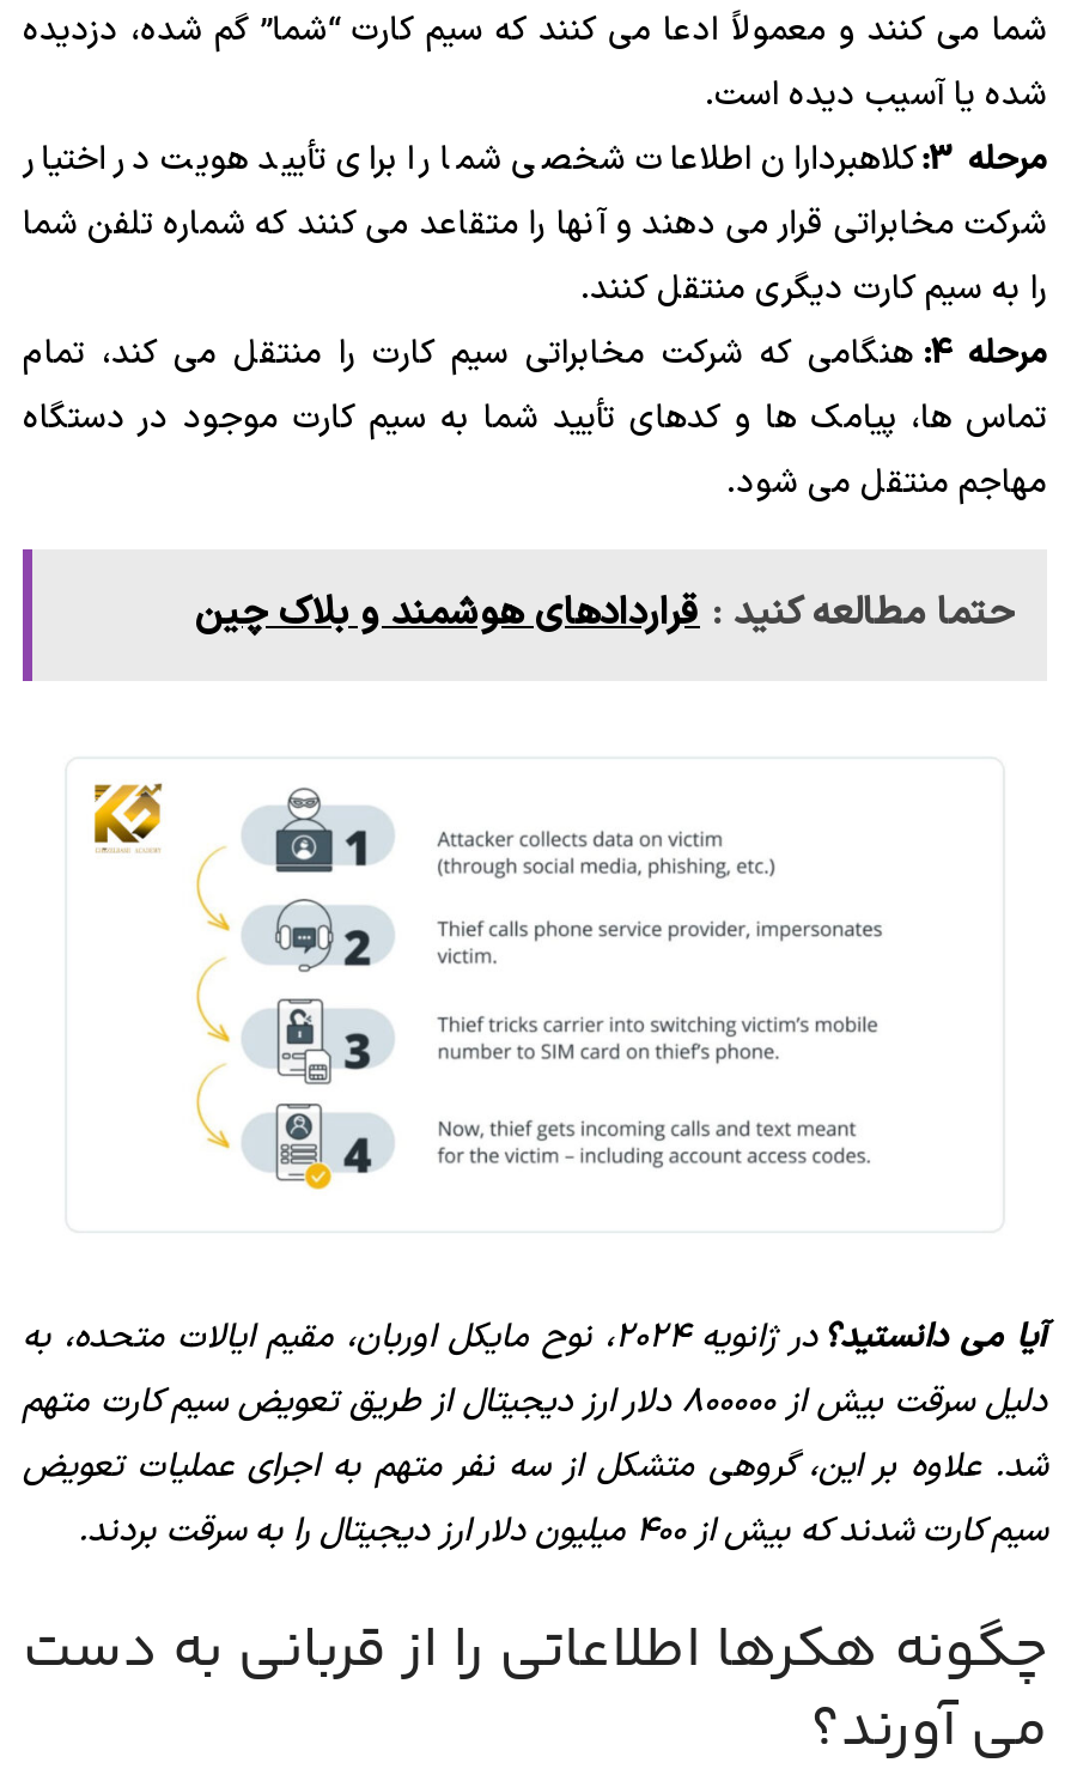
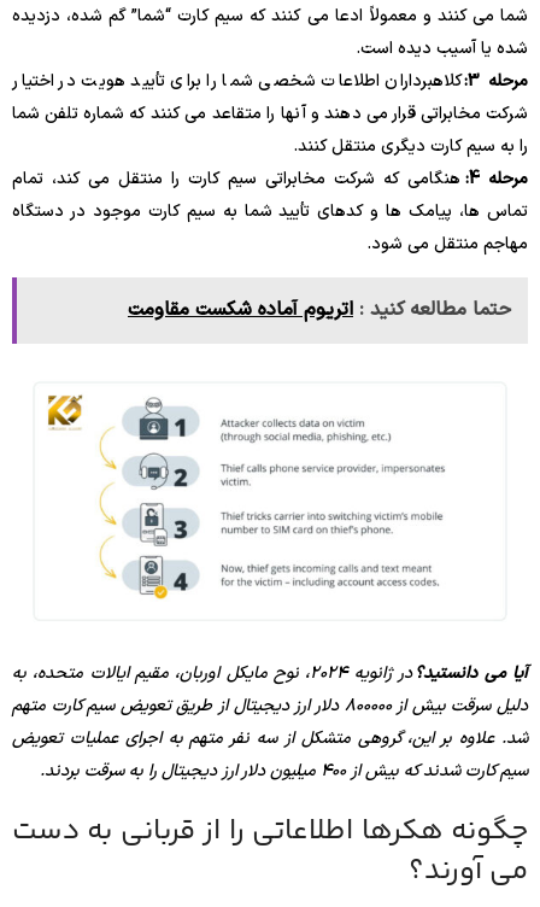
- حتما مطالعه کنید : قراردادهای هوشمند و بلاک چین
+ حتما مطالعه کنید : اتریوم آماده شکست مقاومت
